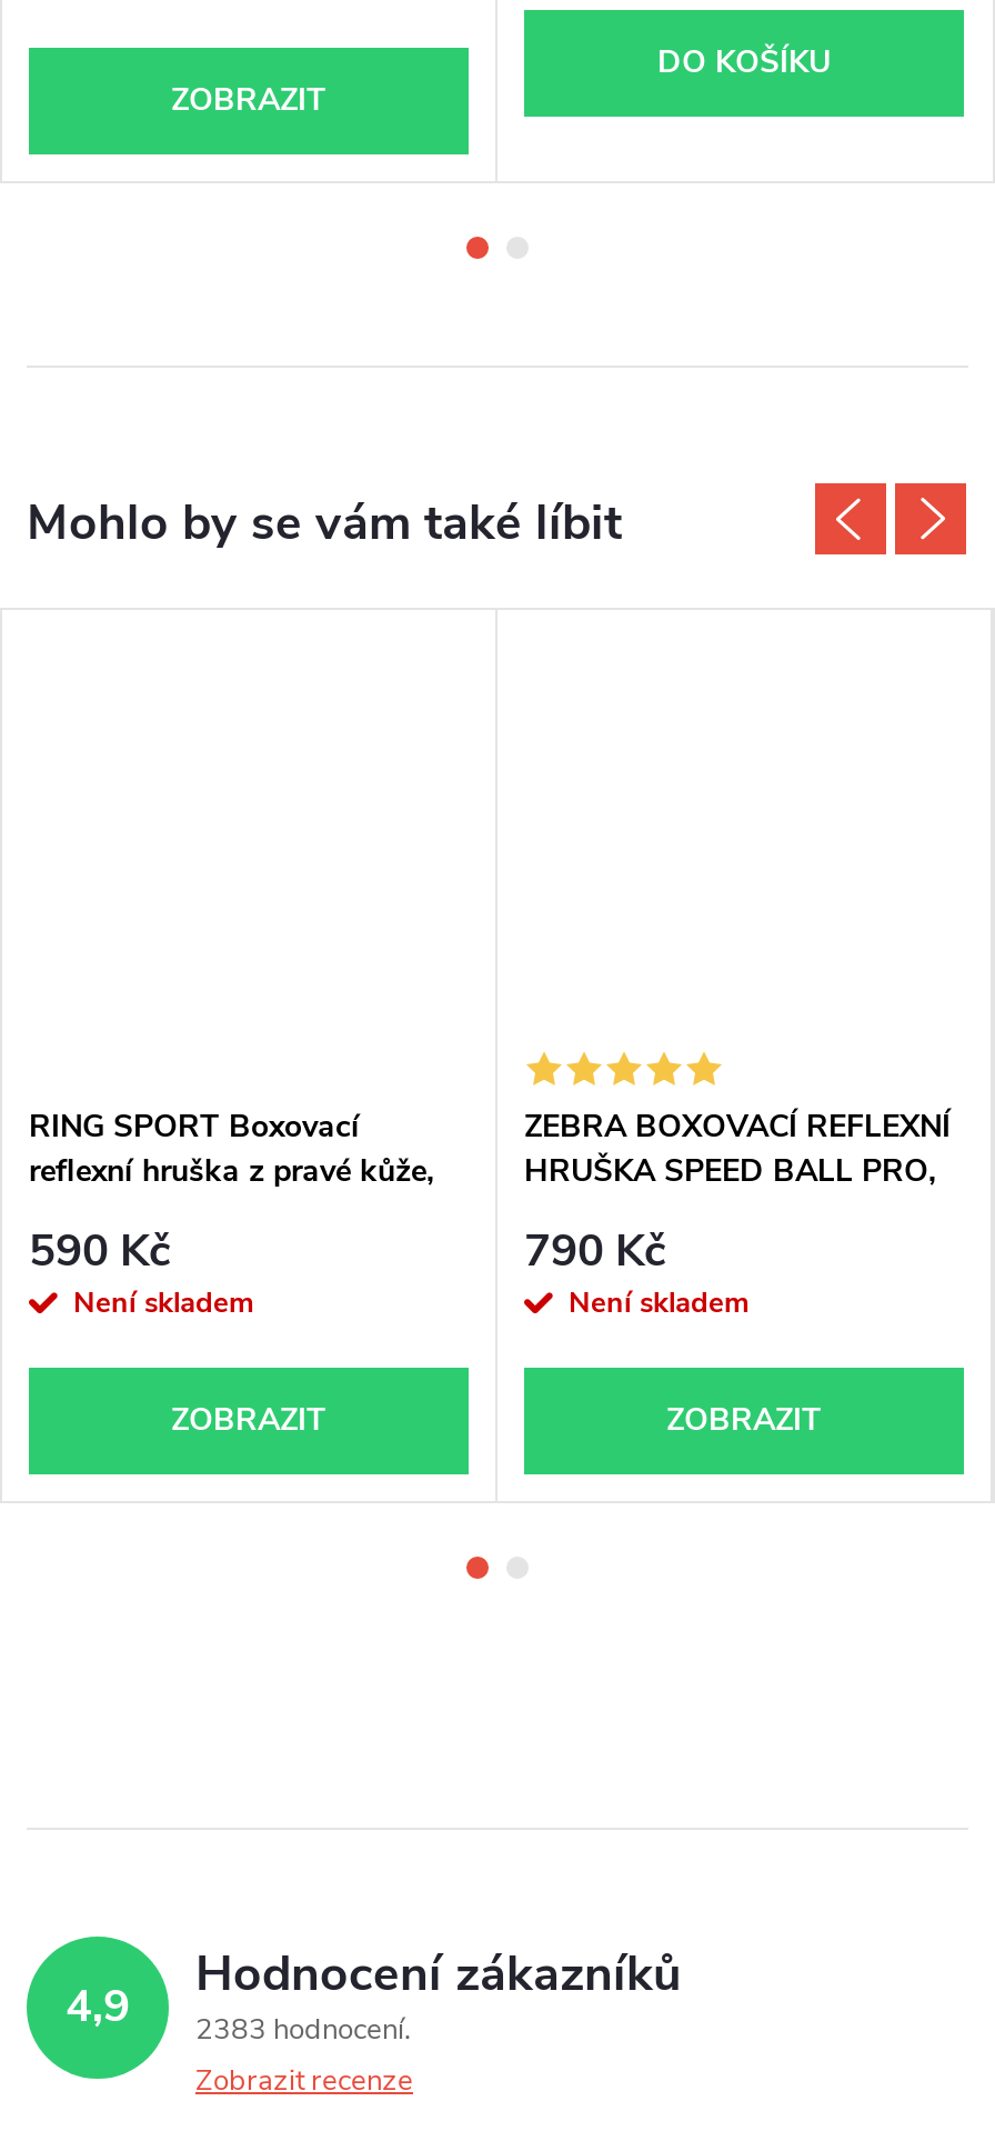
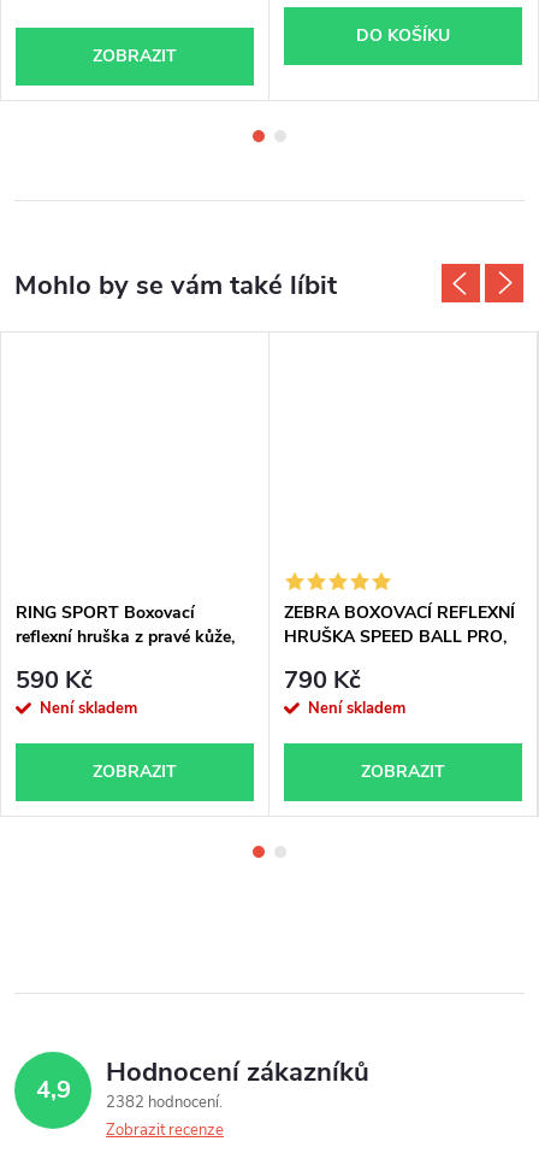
- 4,9 2383 hodnocení Hodnocení zákazníků
+ 4,9 2382 hodnocení Hodnocení zákazníků
